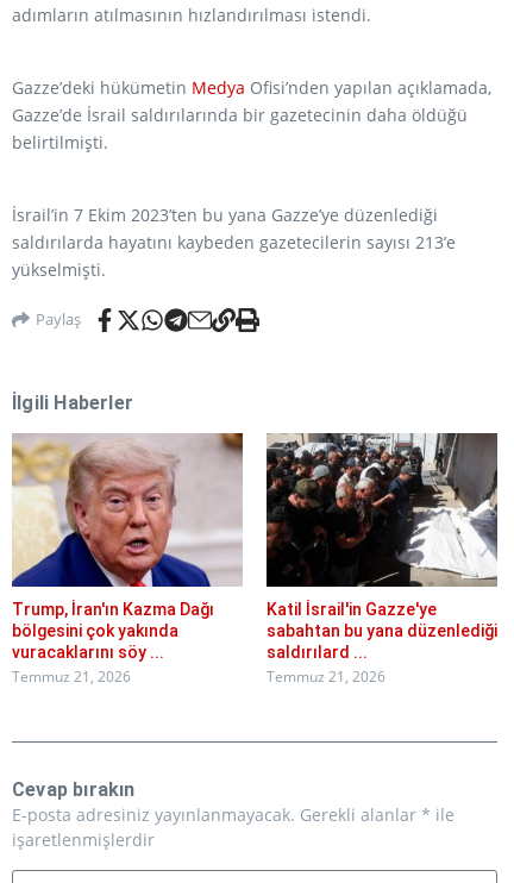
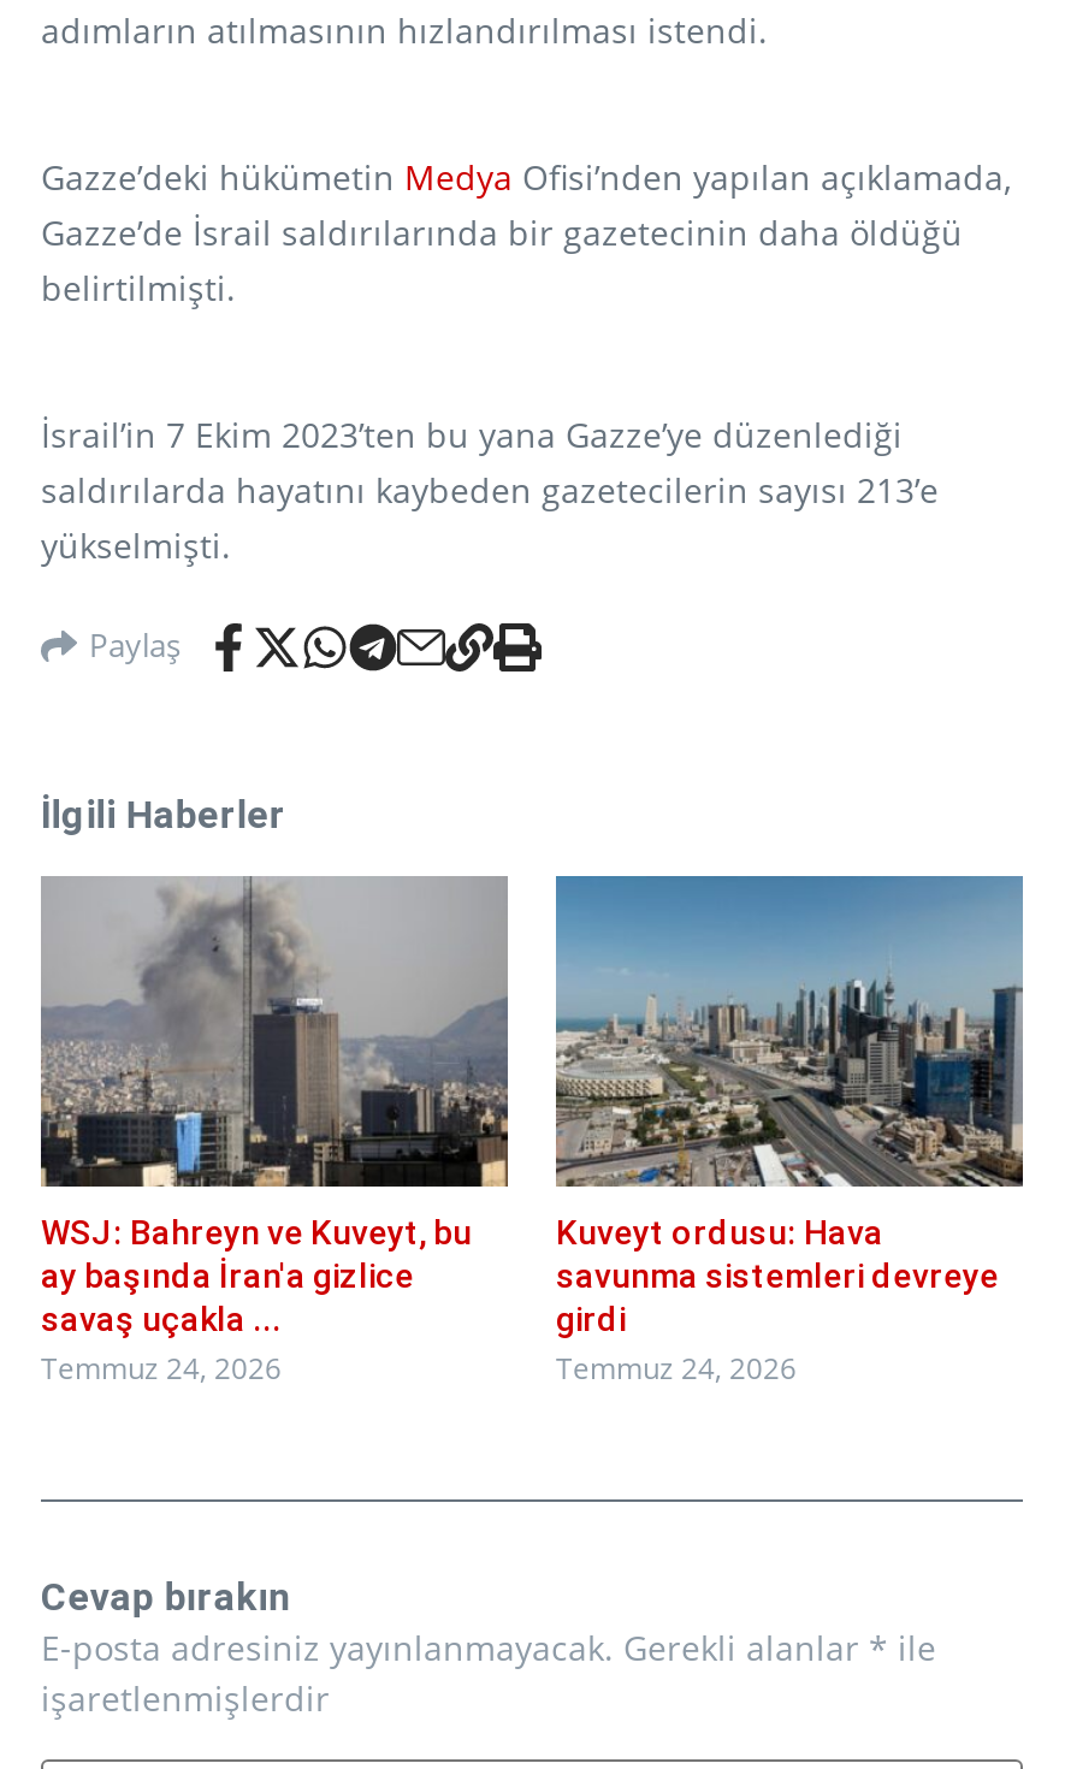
- [image]
- Trump, İran'ın Kazma Dağı
- bölgesini çok yakında
- vuracaklarını söy ...
- Temmuz 21, 2026
+ [image]
+ WSJ: Bahreyn ve Kuveyt, bu
+ ay başında İran'a gizlice
+ savaş uçakla ...
+ Temmuz 24, 2026

- [image]
- Katil İsrail'in Gazze'ye
- sabahtan bu yana düzenlediği
- saldırılard ...
- Temmuz 21, 2026
+ [image]
+ Kuveyt ordusu: Hava
+ savunma sistemleri devreye
+ girdi
+ Temmuz 24, 2026
